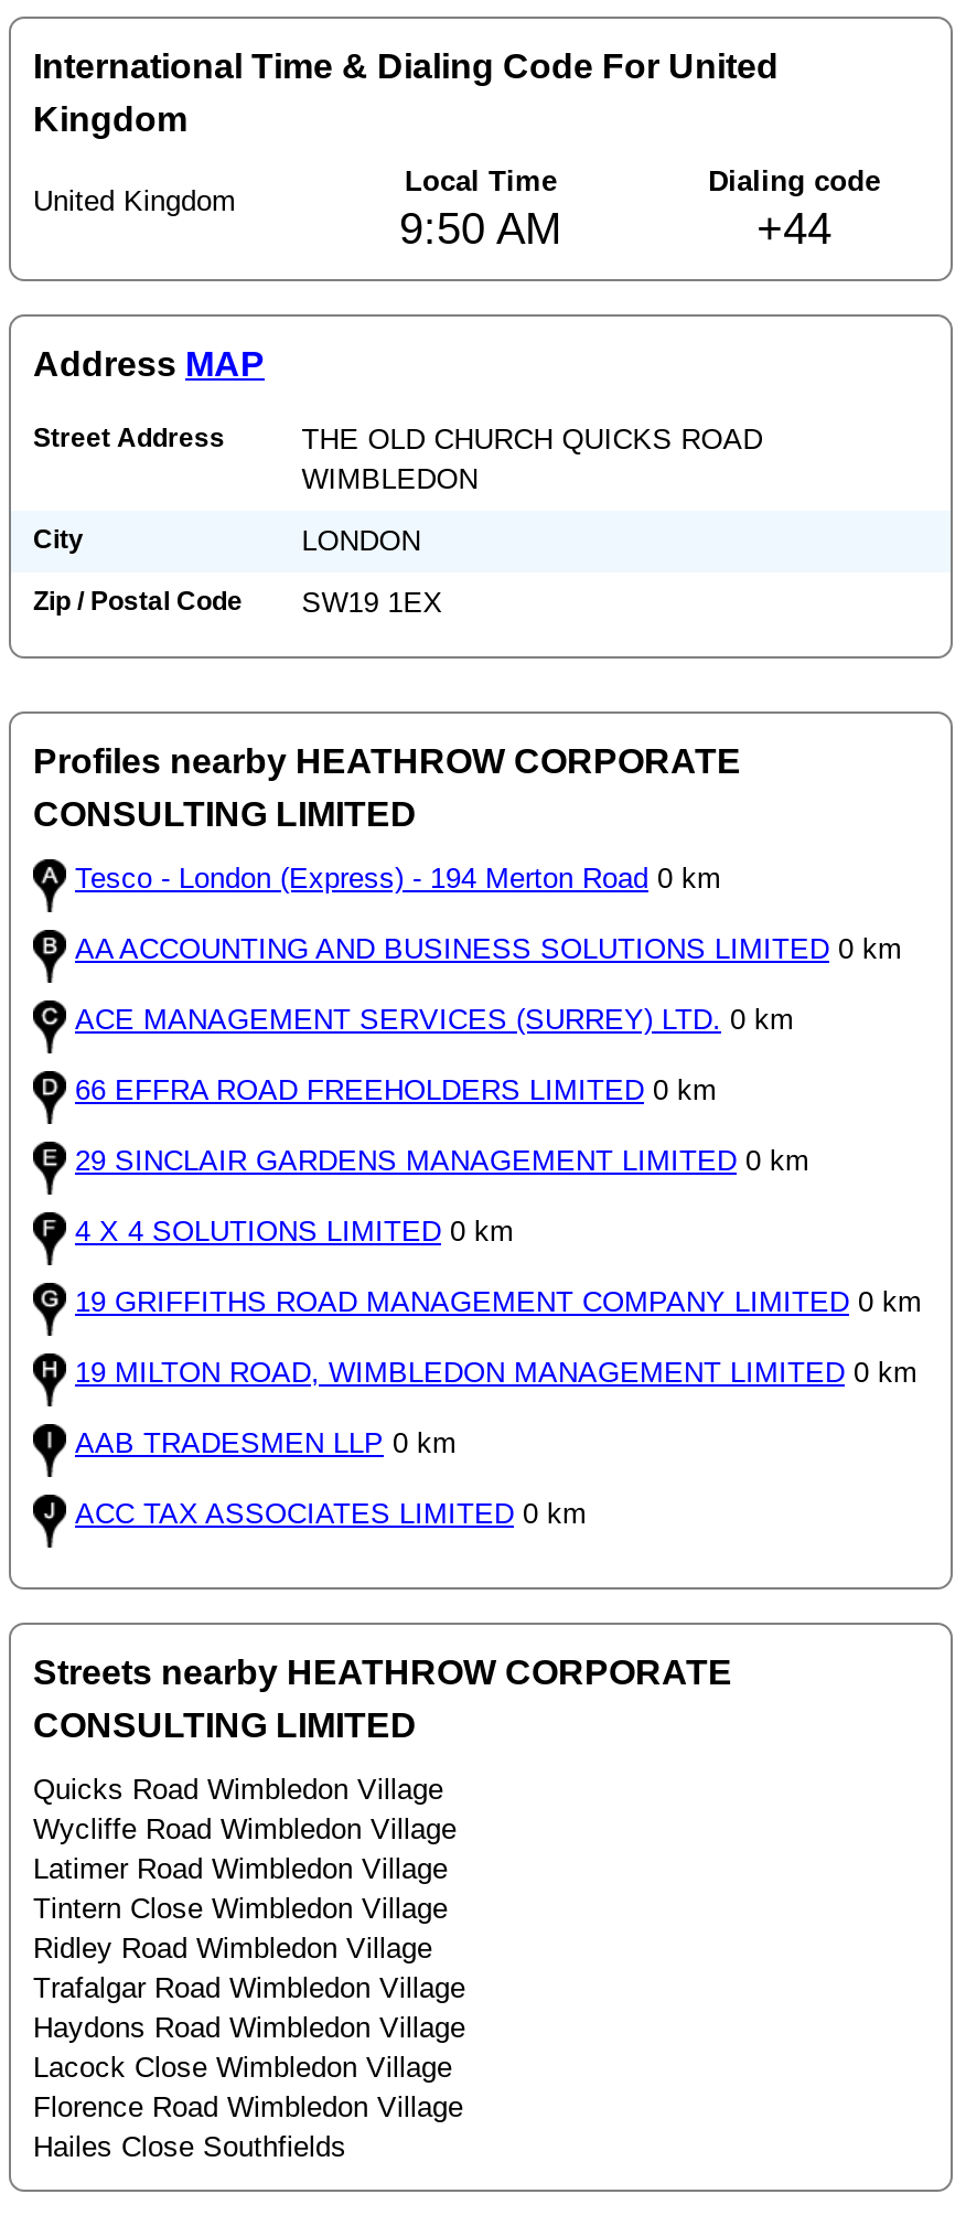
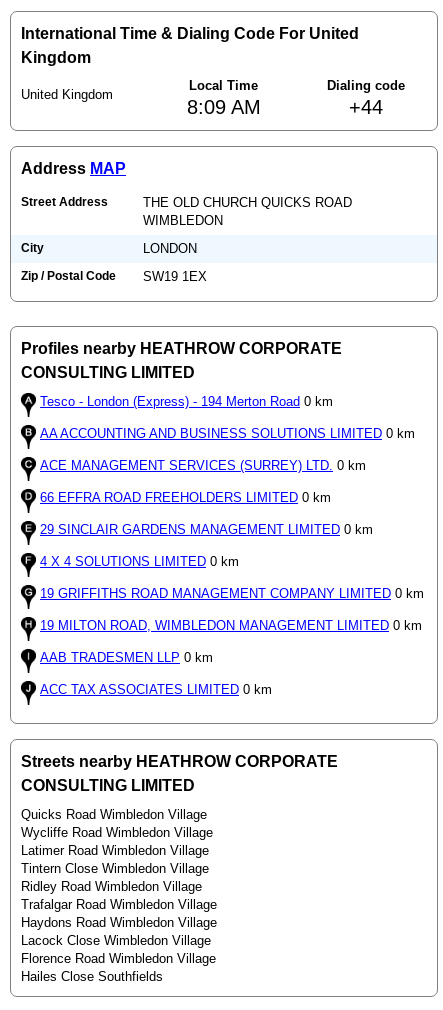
- 9:50 AM
+ 8:09 AM
